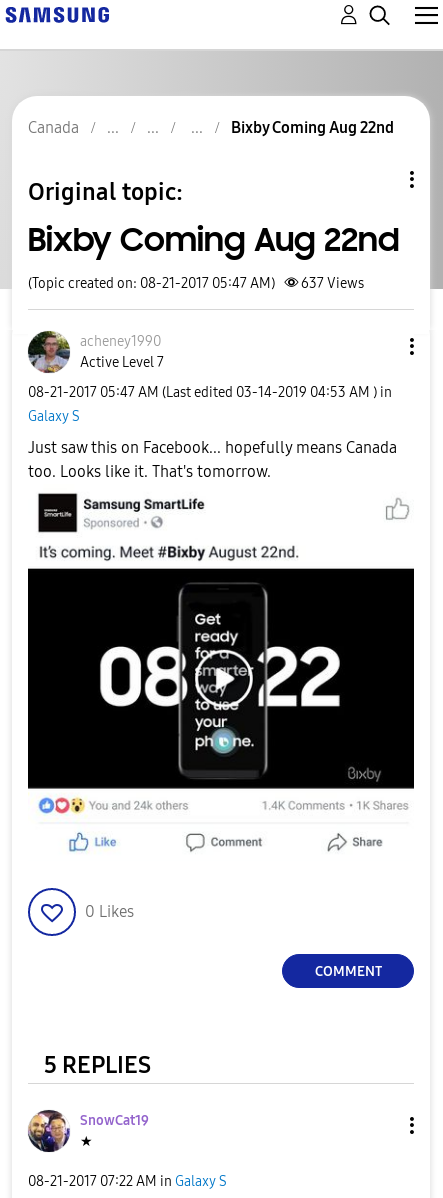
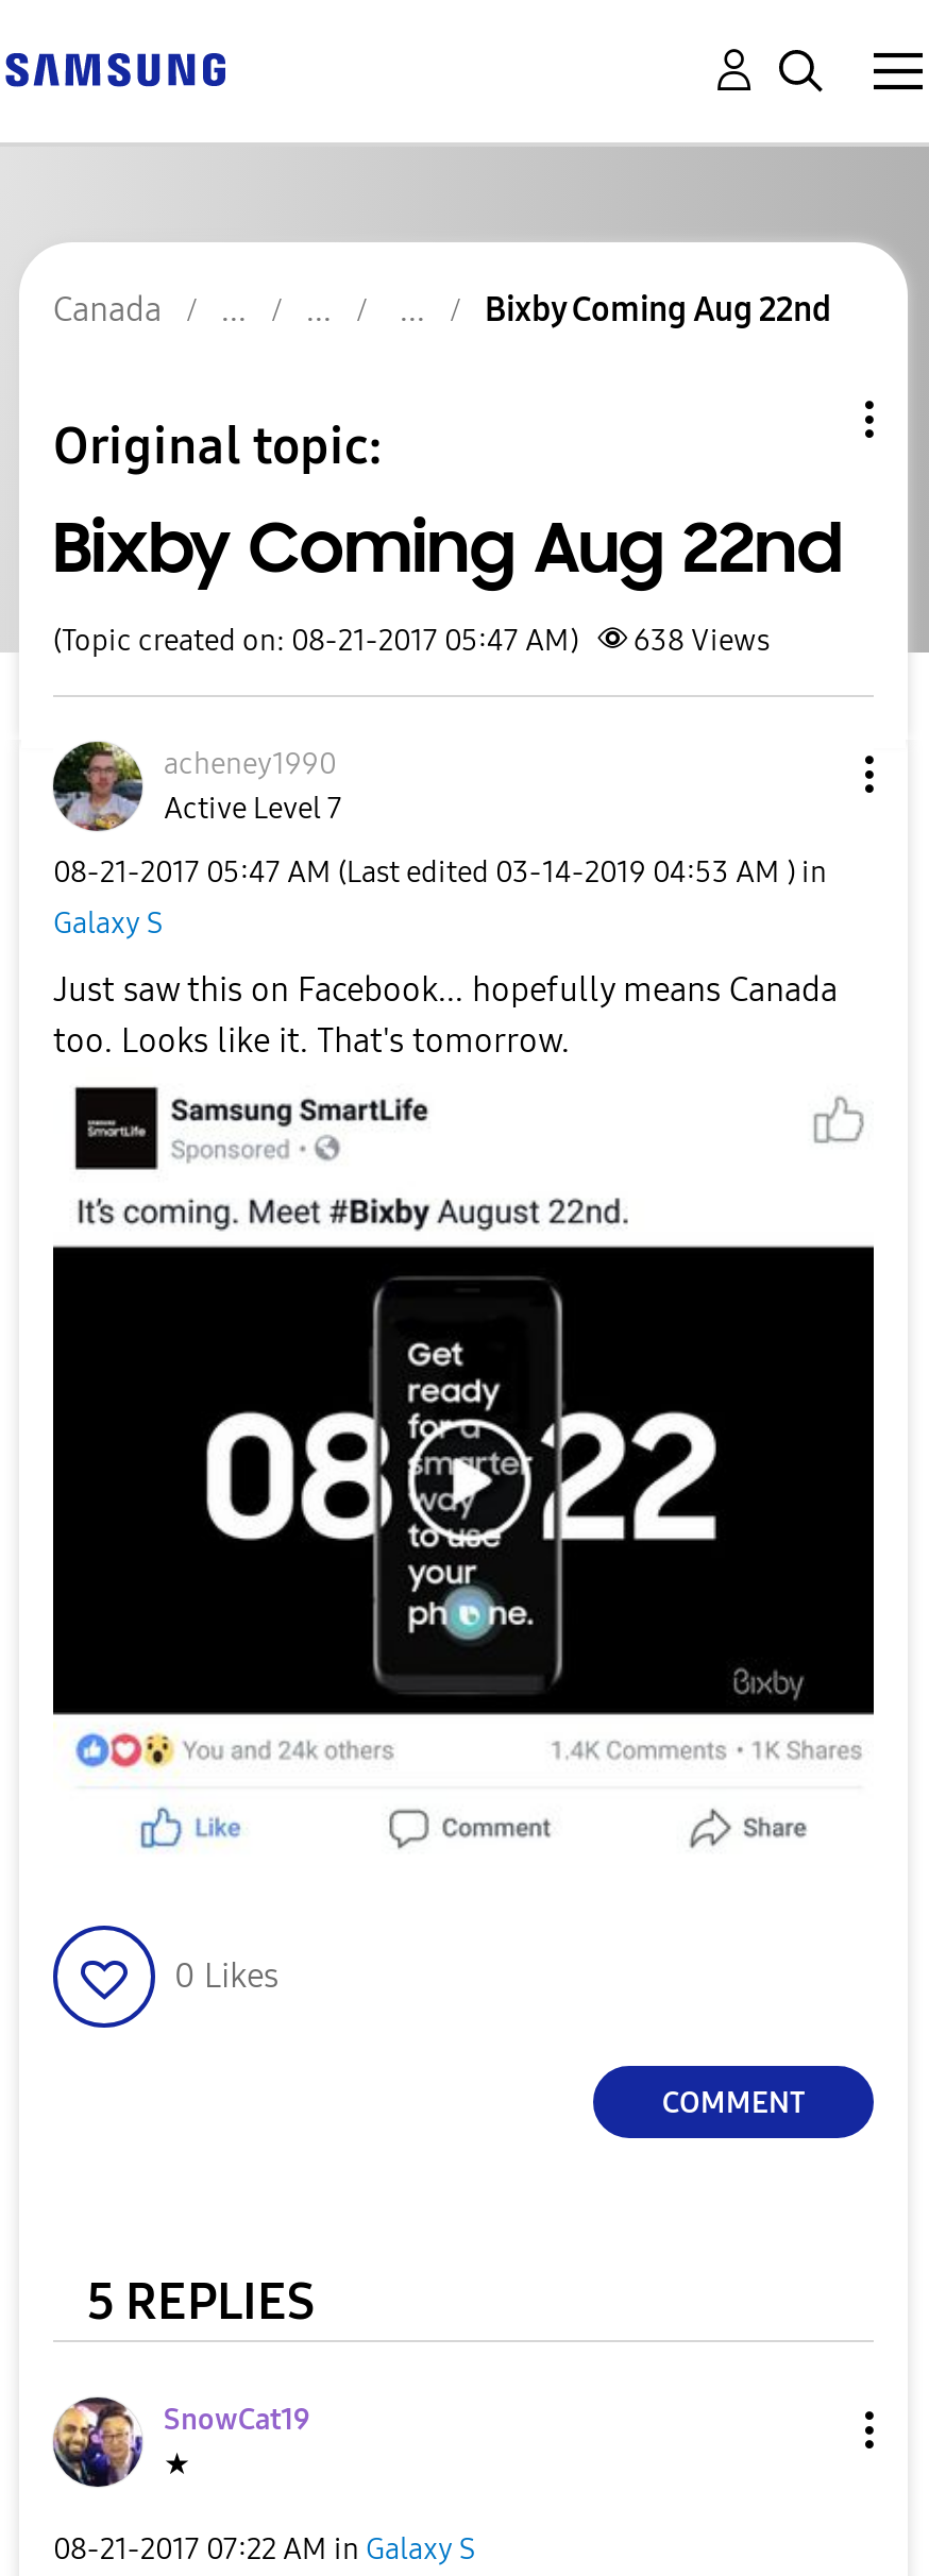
- (Topic created on: 08-21-2017 05:47 AM) 637 Views
+ (Topic created on: 08-21-2017 05:47 AM) 638 Views
